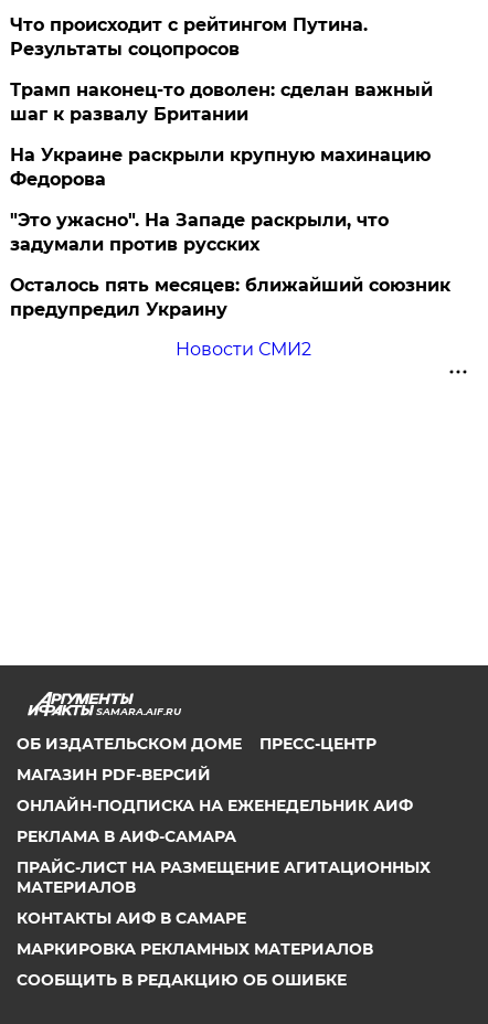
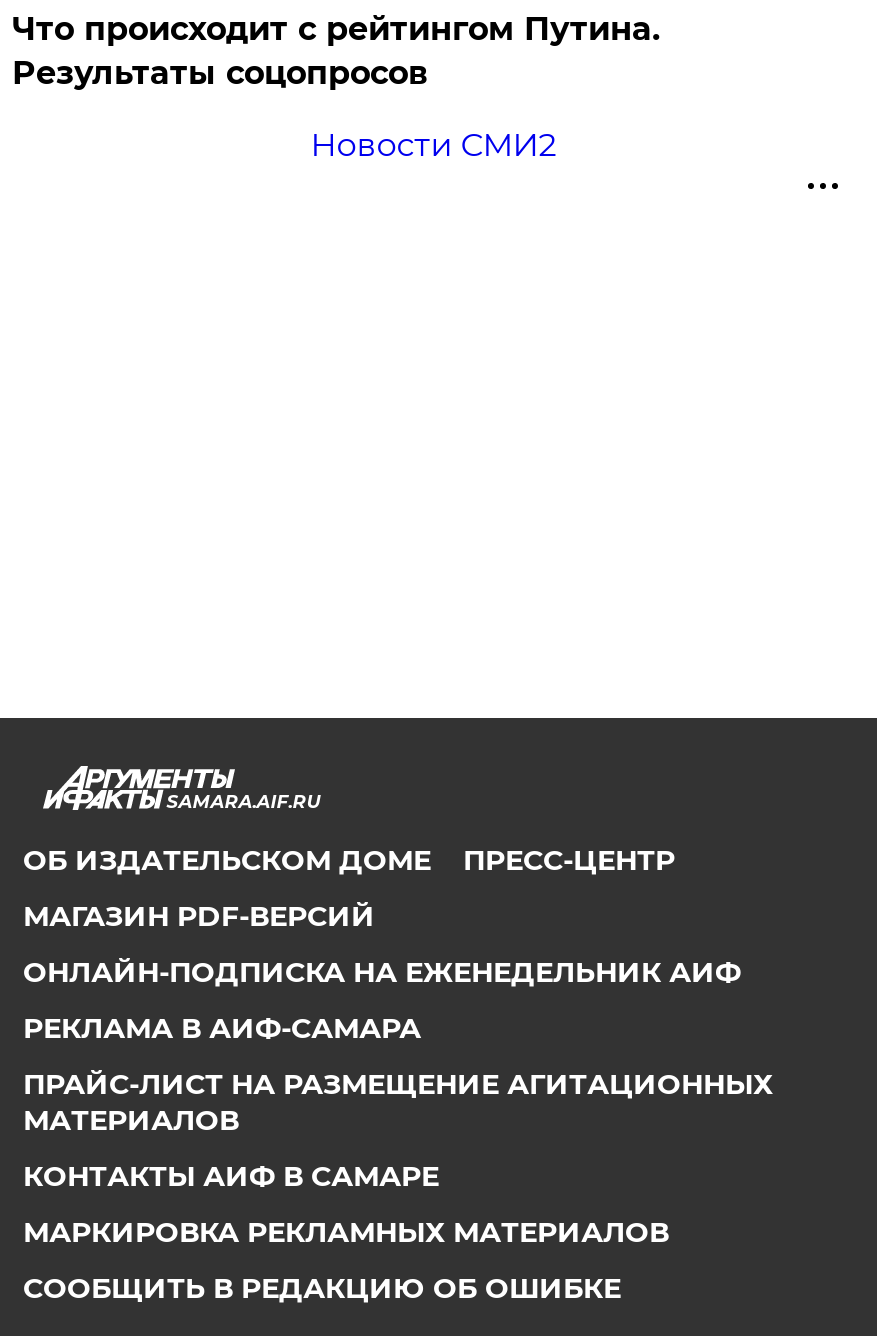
- Трамп наконец-то доволен: сделан важный
- шаг к развалу Британии
- На Украине раскрыли крупную махинацию
- Федорова
- "Это ужасно". На Западе раскрыли, что
- задумали против русских
- Осталось пять месяцев: ближайший союзник
- предупредил Украину
